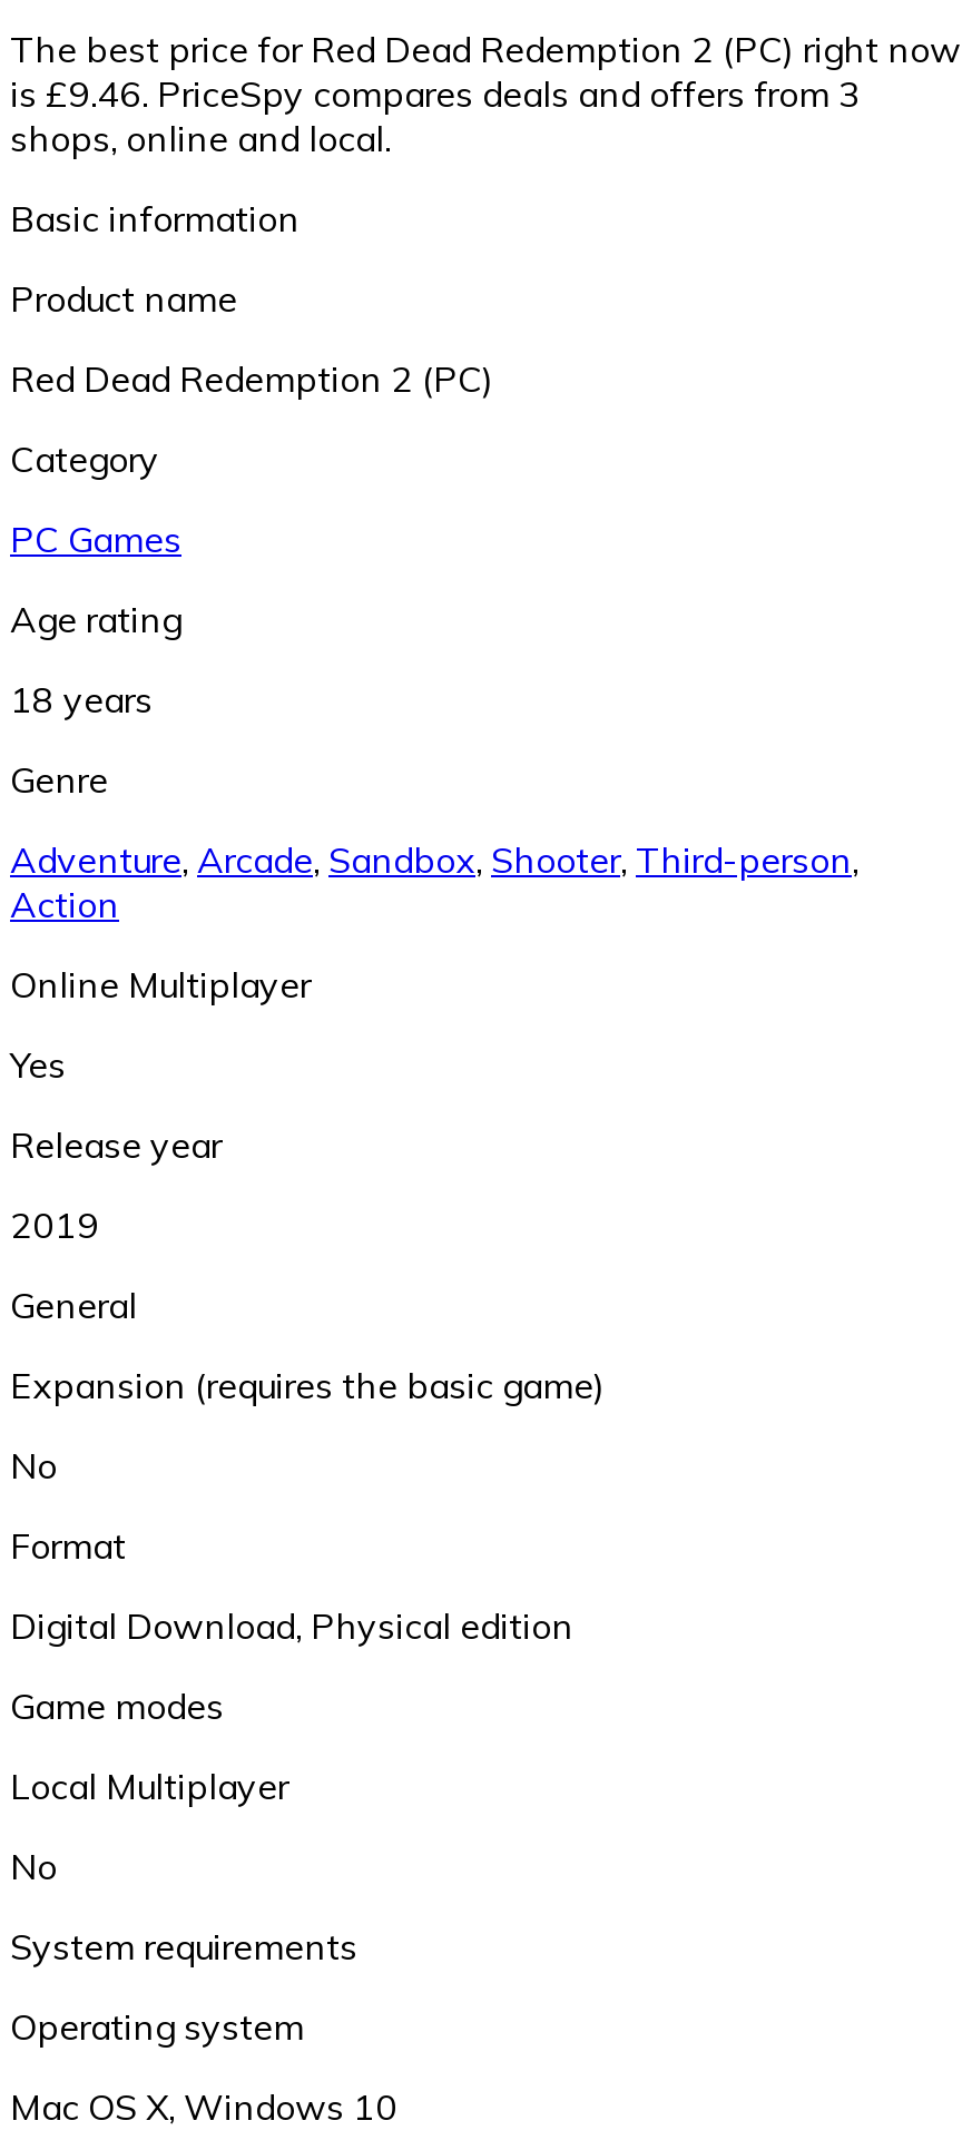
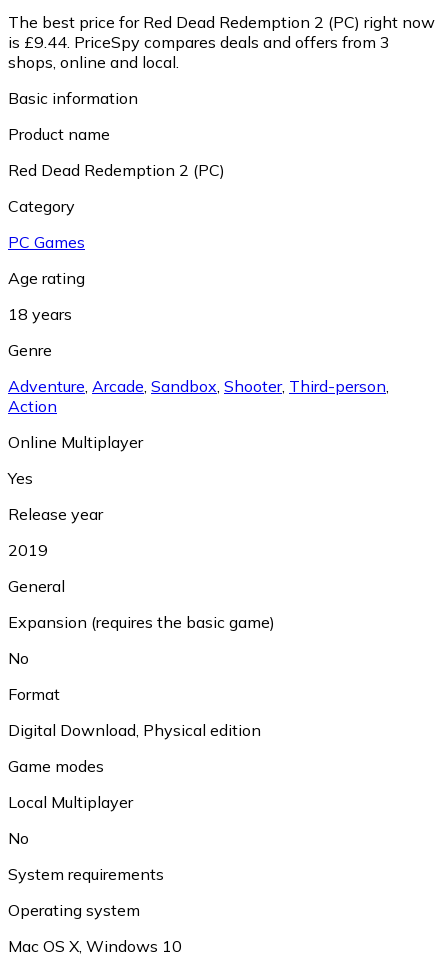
- is £9.46. PriceSpy compares deals and offers from 3
+ is £9.44. PriceSpy compares deals and offers from 3
